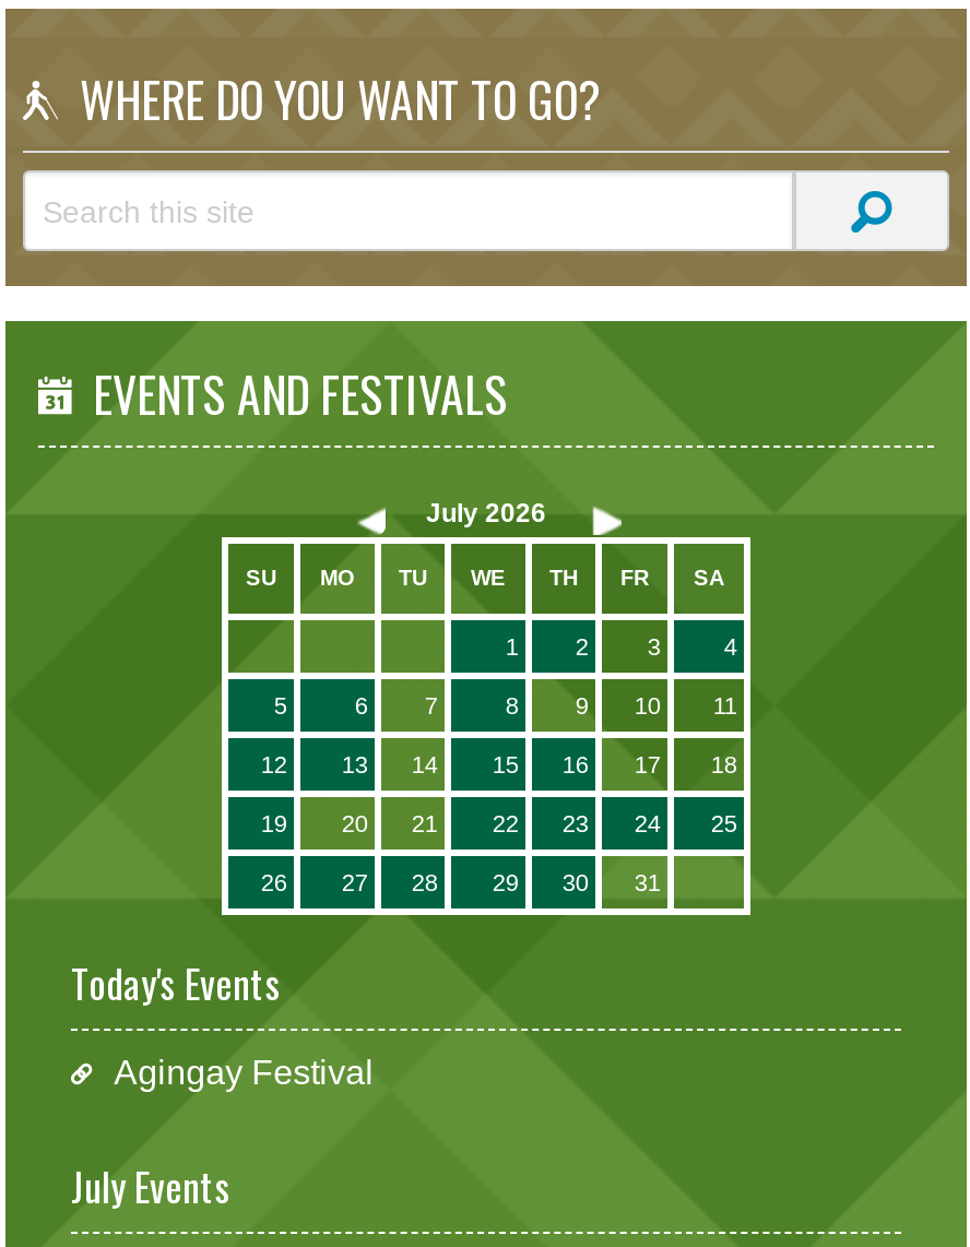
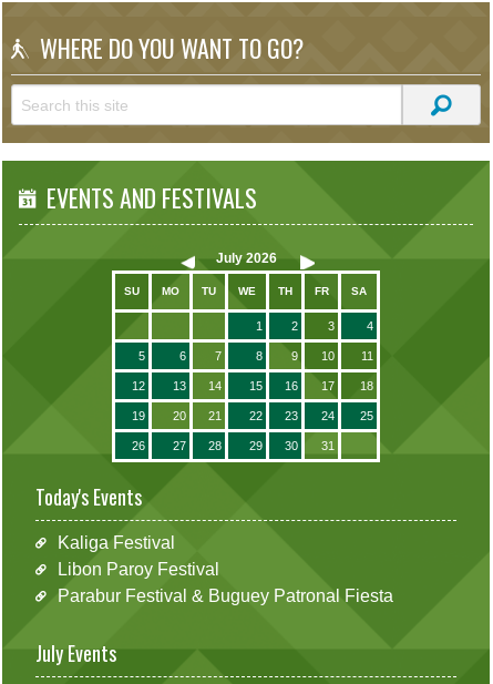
- Agingay Festival
+ Kaliga Festival
+ Libon Paroy Festival
+ Parabur Festival & Buguey Patronal Fiesta
